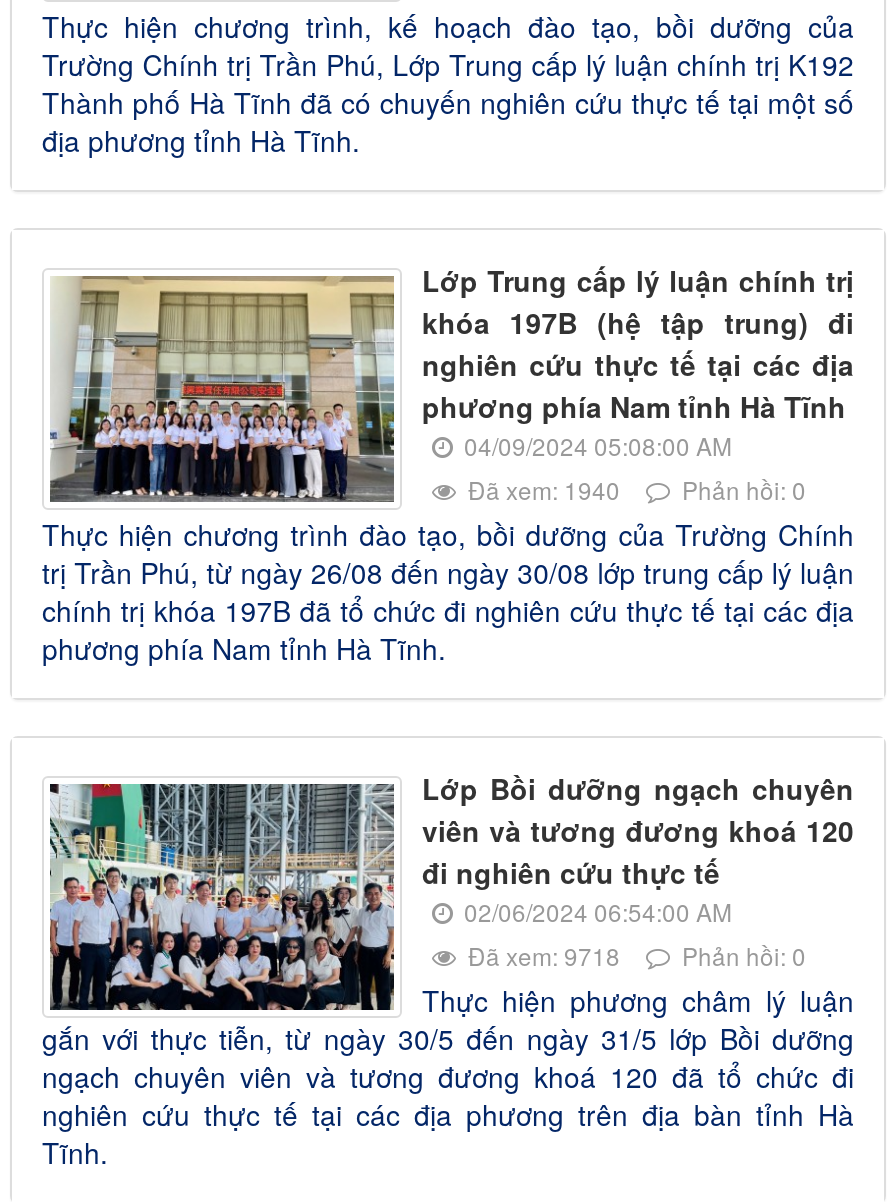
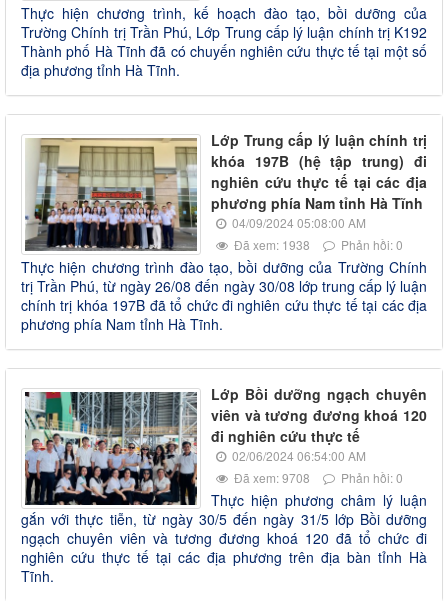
- Đã xem: 1940 Phản hồi: 0
+ Đã xem: 1938 Phản hồi: 0

- Đã xem: 9718 Phản hồi: 0
+ Đã xem: 9708 Phản hồi: 0
